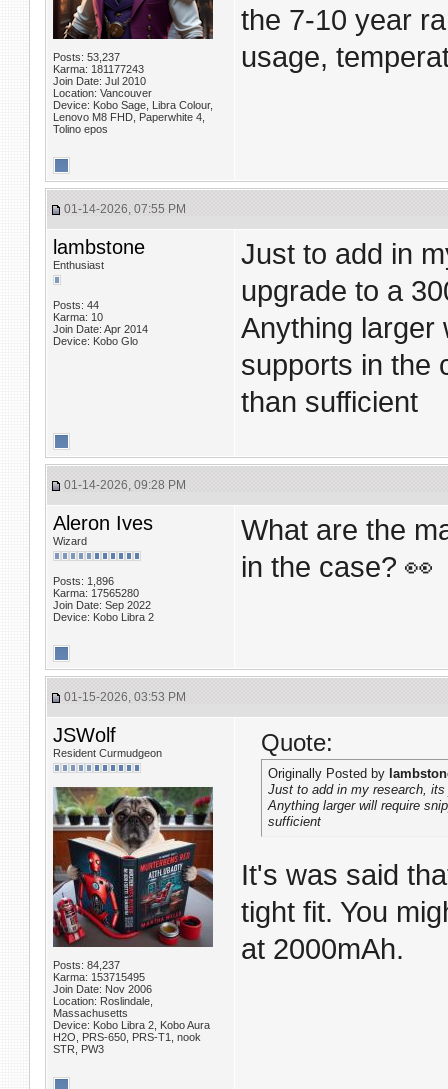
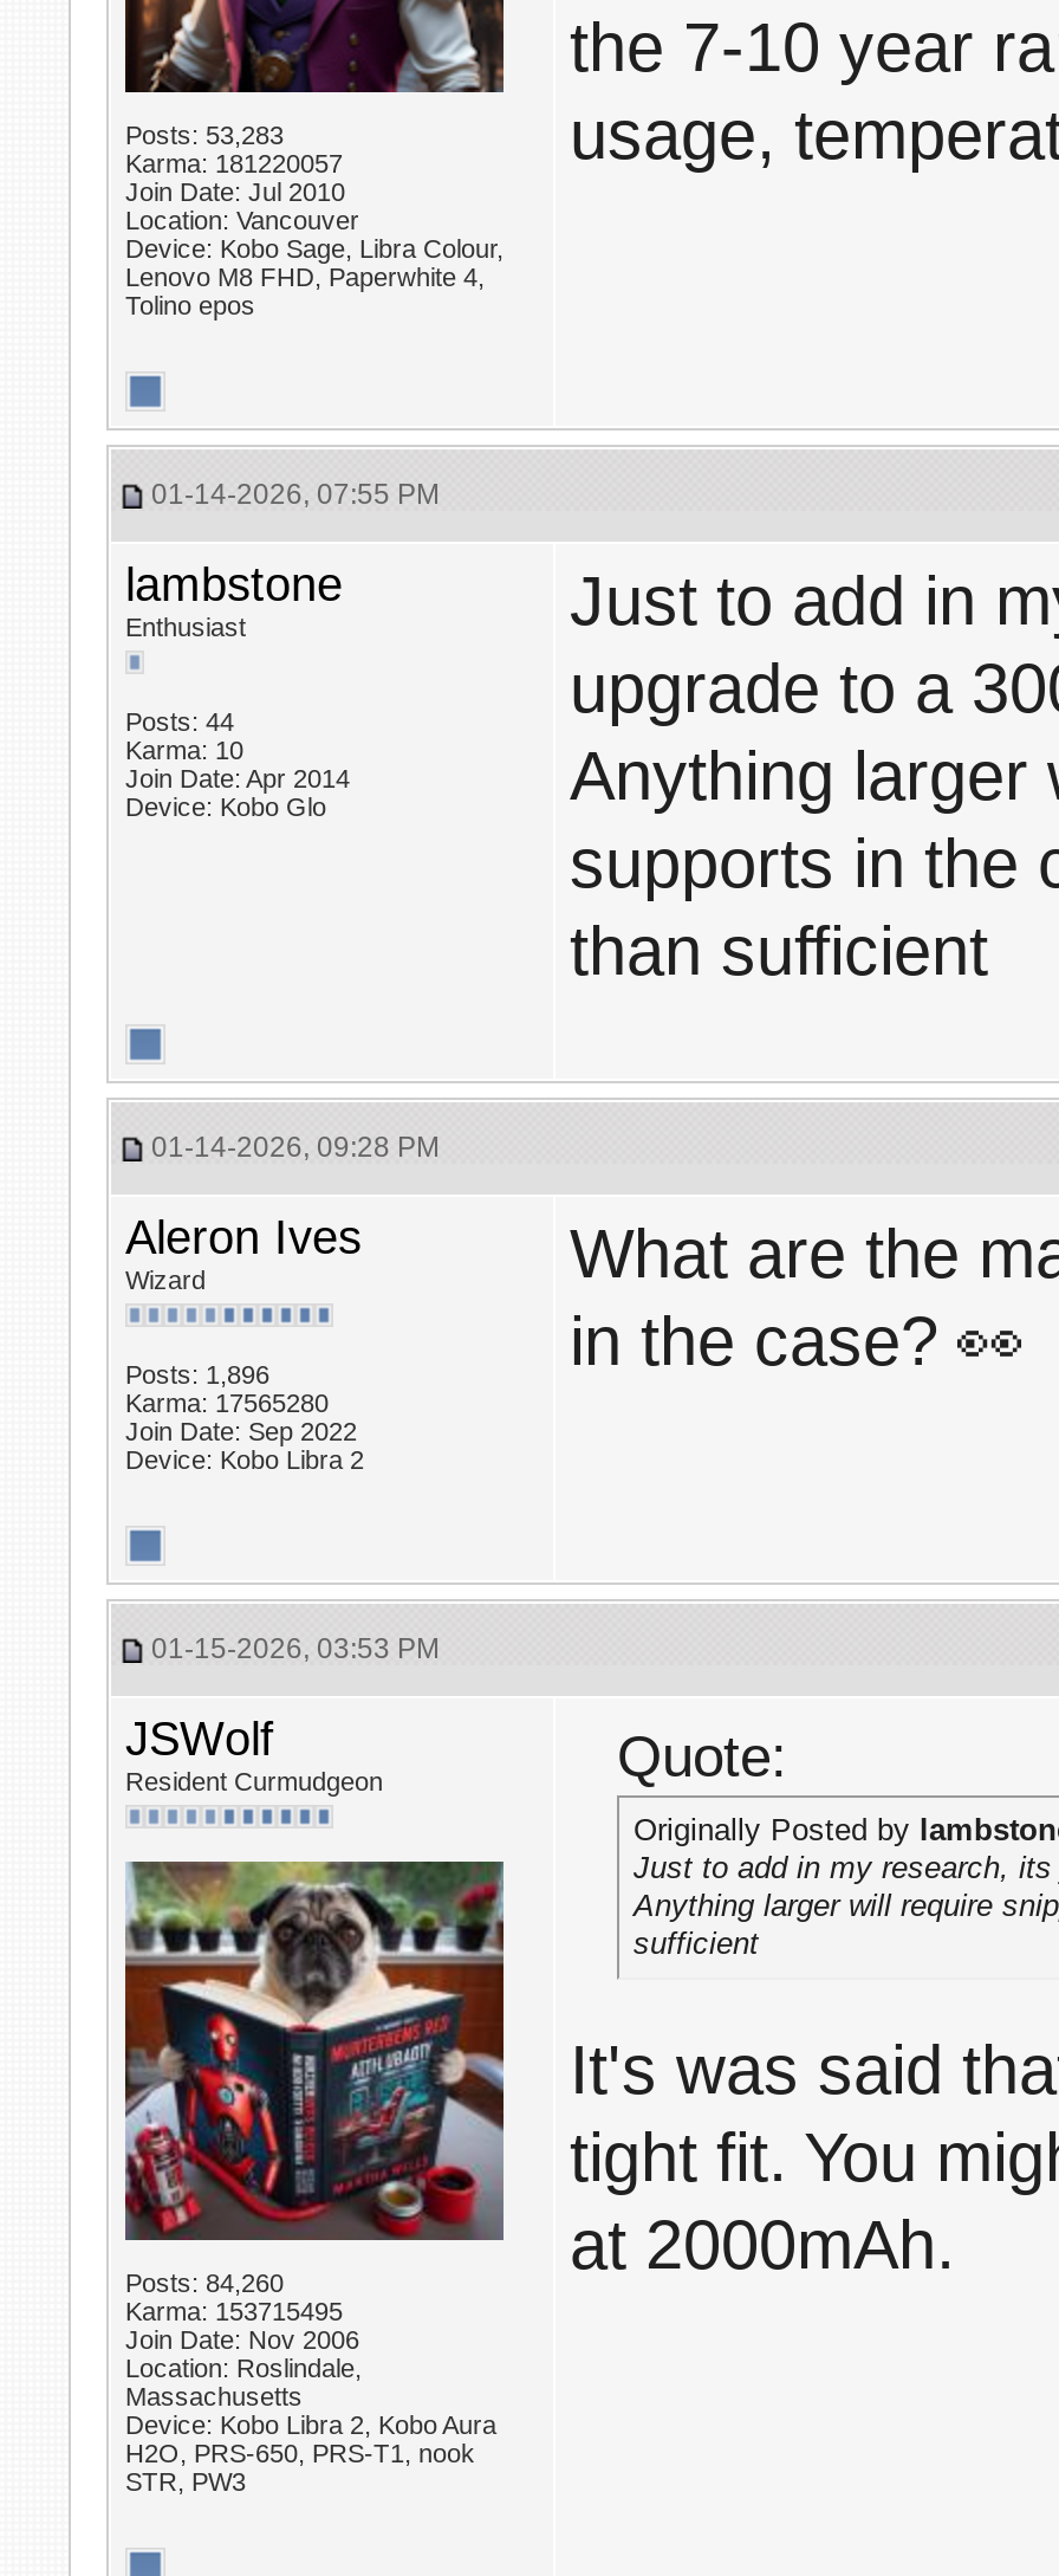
- Posts: 53,237
+ Posts: 53,283

- Karma: 181177243
+ Karma: 181220057

- Posts: 84,237
+ Posts: 84,260
